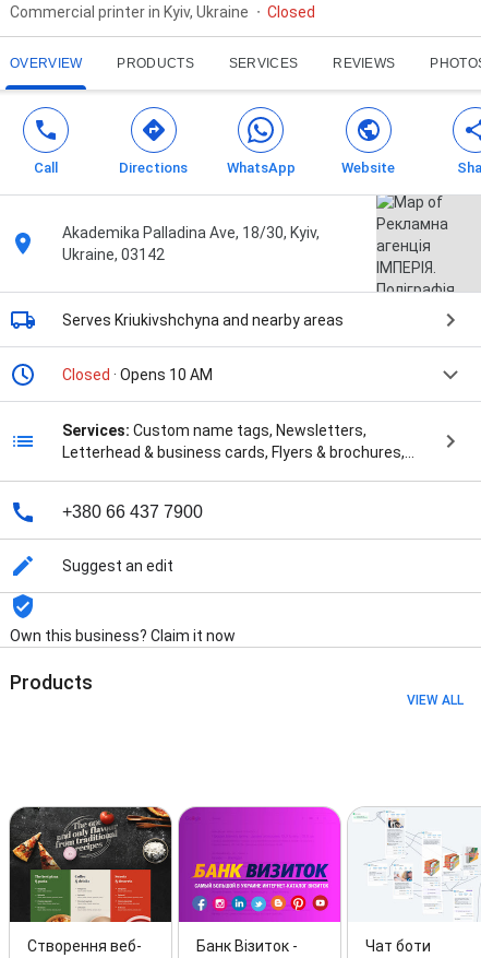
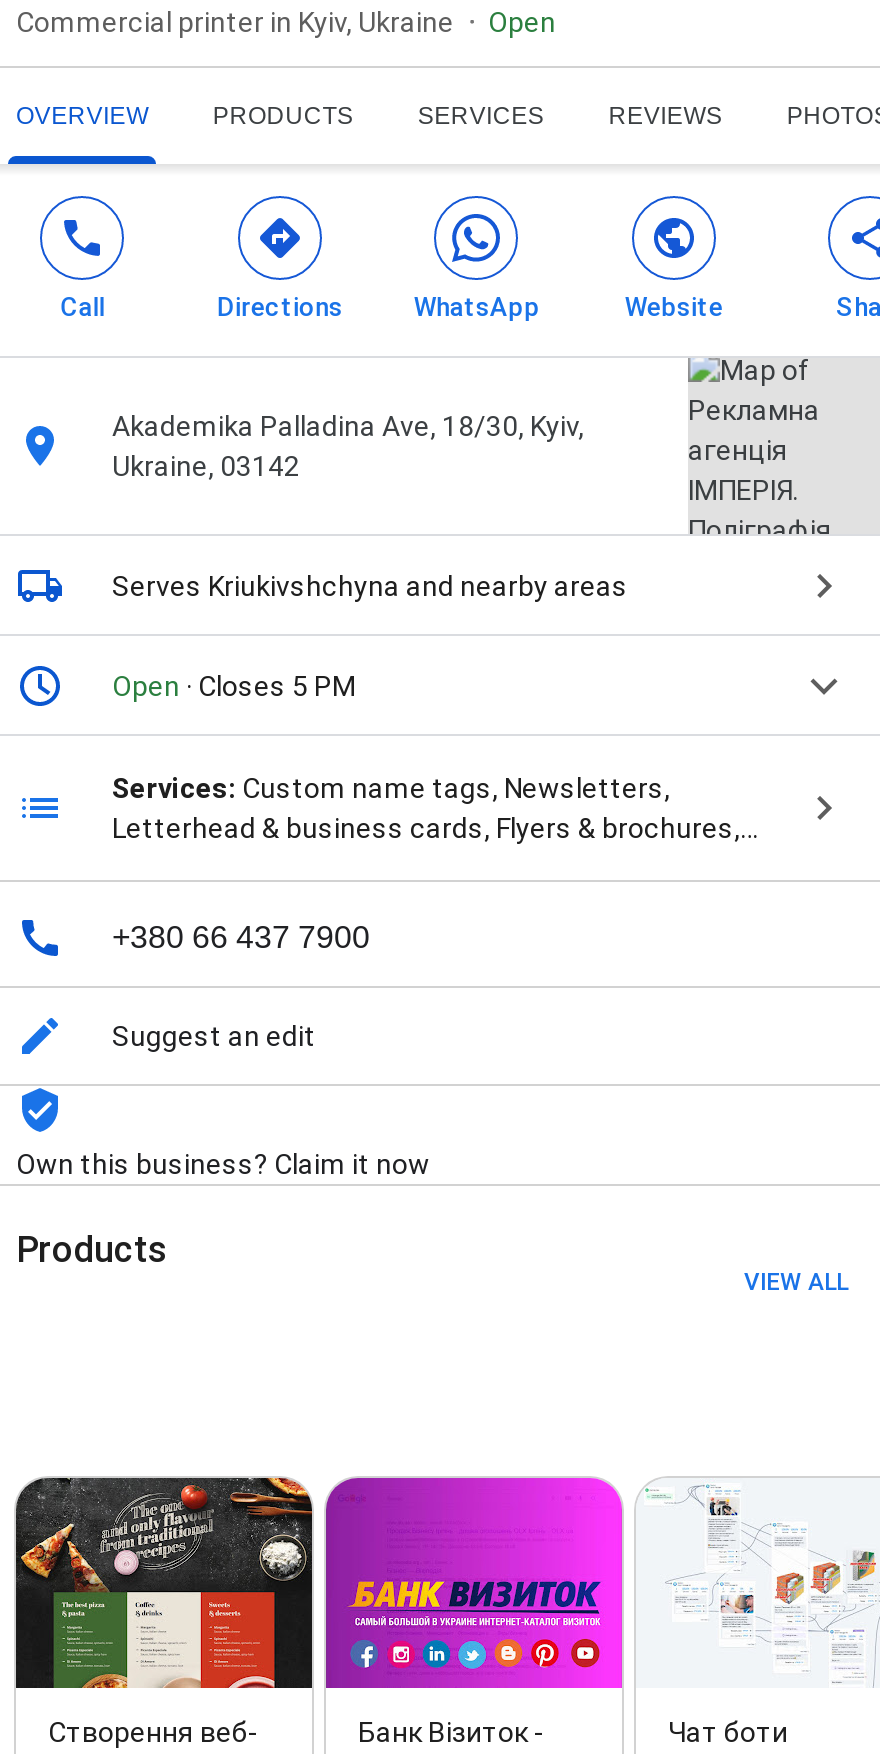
- Closed
+ Open

- Closed · Opens 10 AM
+ Open · Closes 5 PM
